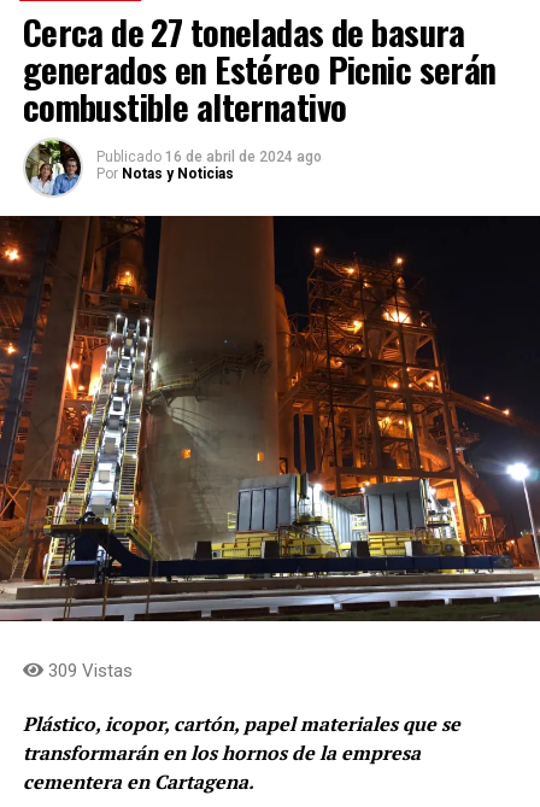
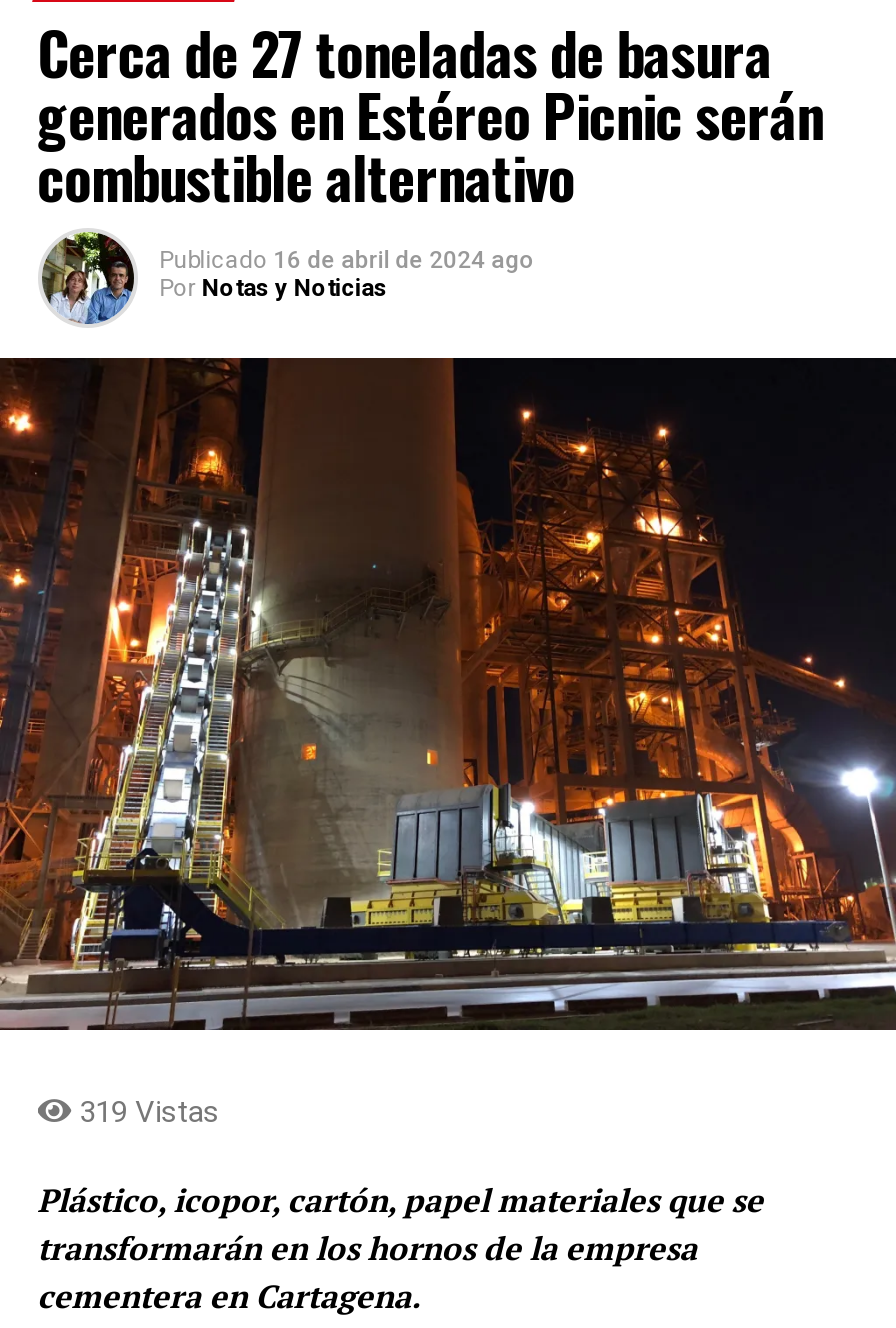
- 309 Vistas
+ 319 Vistas
